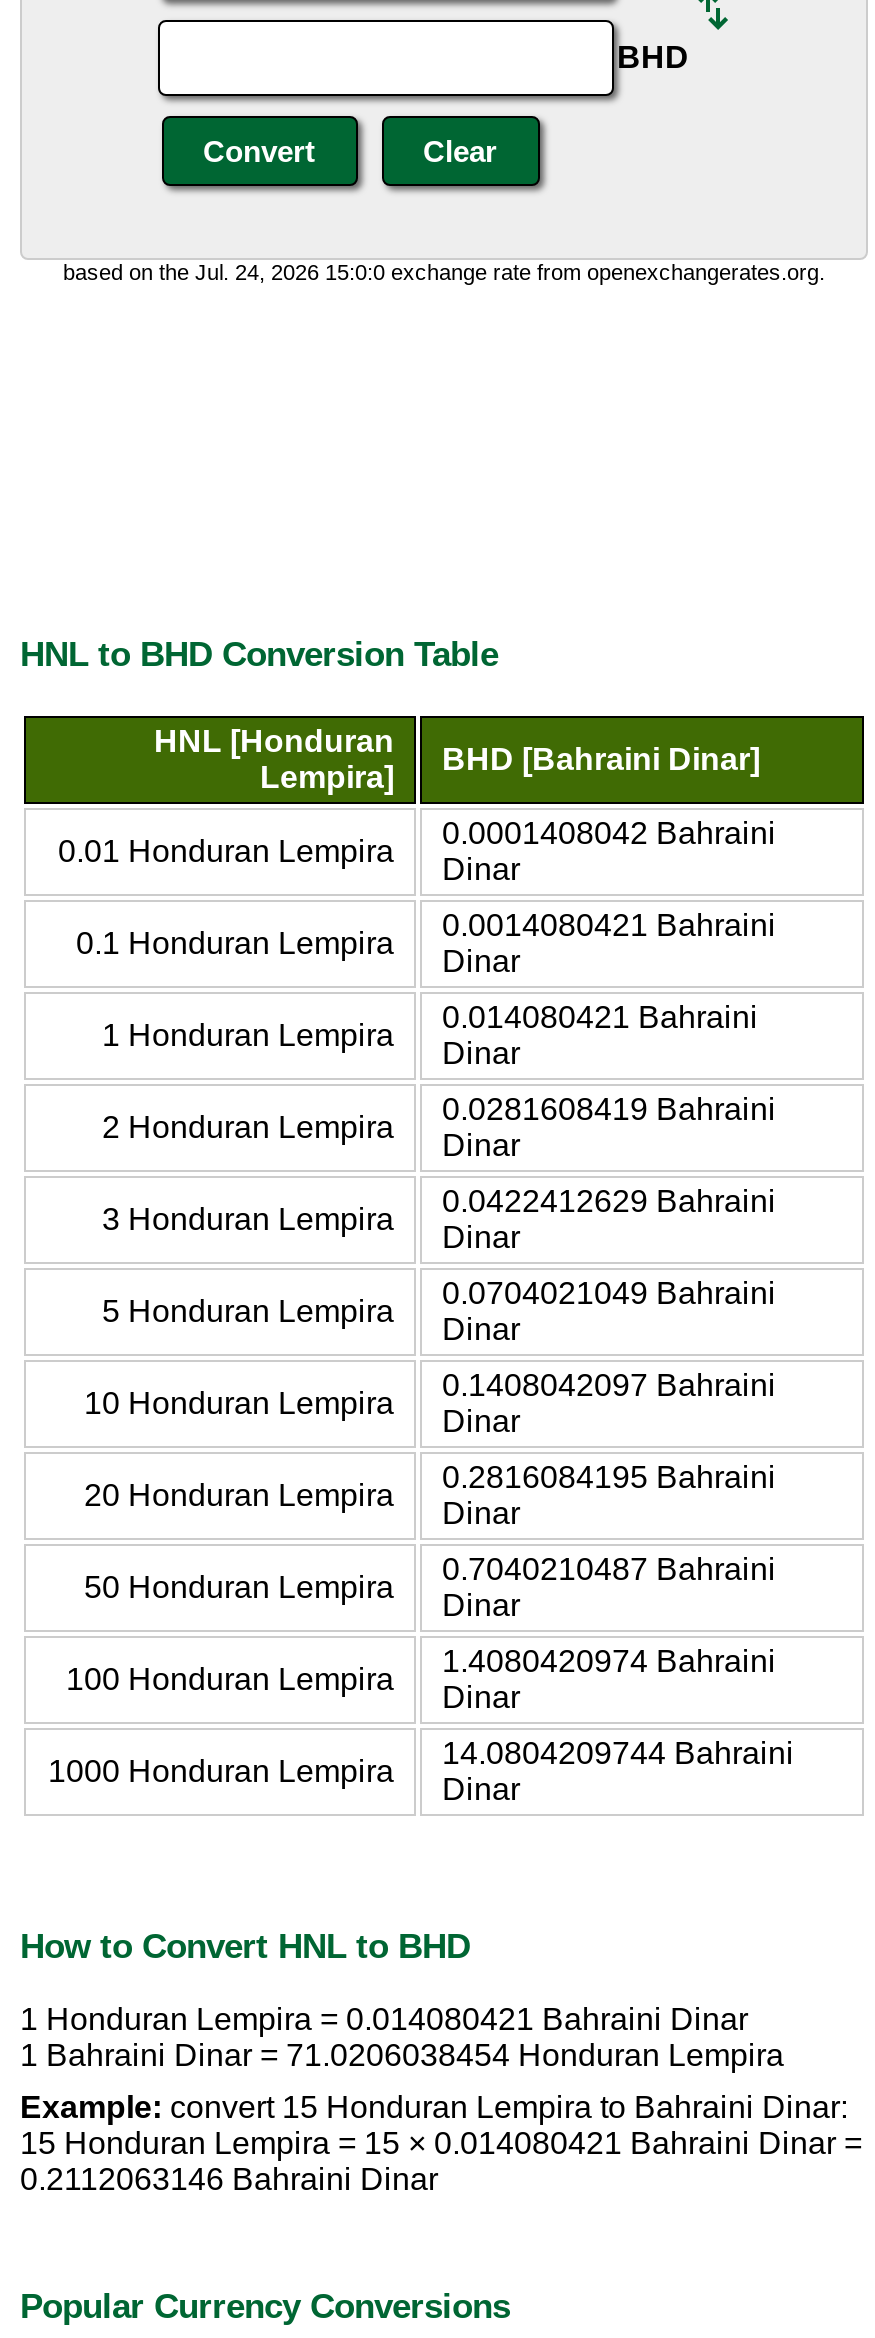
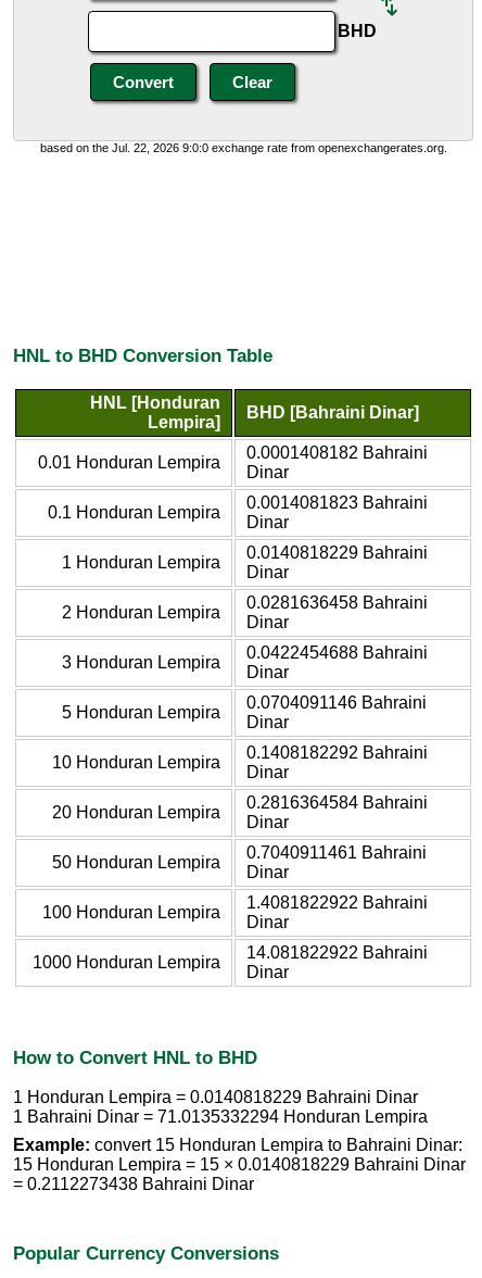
- based on the Jul. 24, 2026 15:0:0 exchange rate from openexchangerates.org.
+ based on the Jul. 22, 2026 9:0:0 exchange rate from openexchangerates.org.

- 0.0001408042 Bahraini
+ 0.0001408182 Bahraini

- 0.0014080421 Bahraini
+ 0.0014081823 Bahraini

- 0.014080421 Bahraini
+ 0.0140818229 Bahraini

- 0.0281608419 Bahraini
+ 0.0281636458 Bahraini

- 0.0422412629 Bahraini
+ 0.0422454688 Bahraini

- 0.0704021049 Bahraini
+ 0.0704091146 Bahraini

- 0.1408042097 Bahraini
+ 0.1408182292 Bahraini

- 0.2816084195 Bahraini
+ 0.2816364584 Bahraini

- 0.7040210487 Bahraini
+ 0.7040911461 Bahraini

- 1.4080420974 Bahraini
+ 1.4081822922 Bahraini

- 14.0804209744 Bahraini
+ 14.081822922 Bahraini

- 1 Honduran Lempira = 0.014080421 Bahraini Dinar
+ 1 Honduran Lempira = 0.0140818229 Bahraini Dinar

- 1 Bahraini Dinar = 71.0206038454 Honduran Lempira
+ 1 Bahraini Dinar = 71.0135332294 Honduran Lempira

- 15 Honduran Lempira = 15 × 0.014080421 Bahraini Dinar =
- 0.2112063146 Bahraini Dinar
+ 15 Honduran Lempira = 15 × 0.0140818229 Bahraini Dinar
+ = 0.2112273438 Bahraini Dinar
